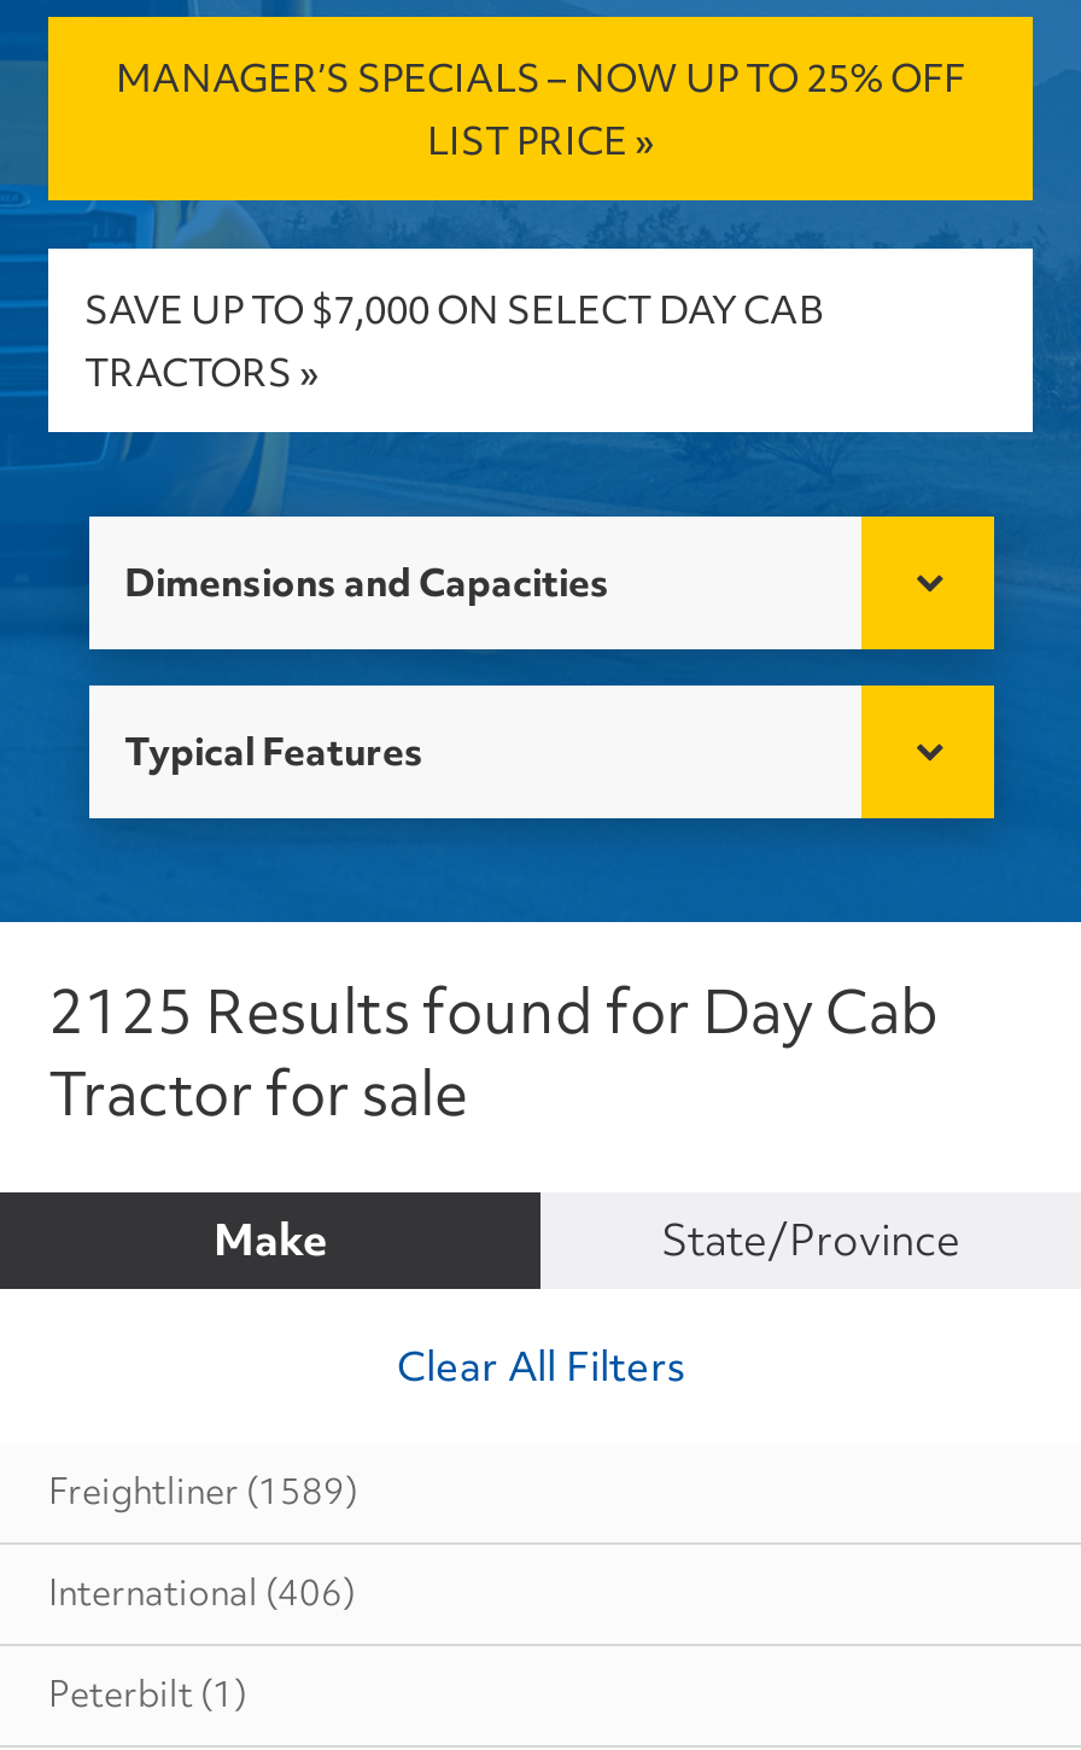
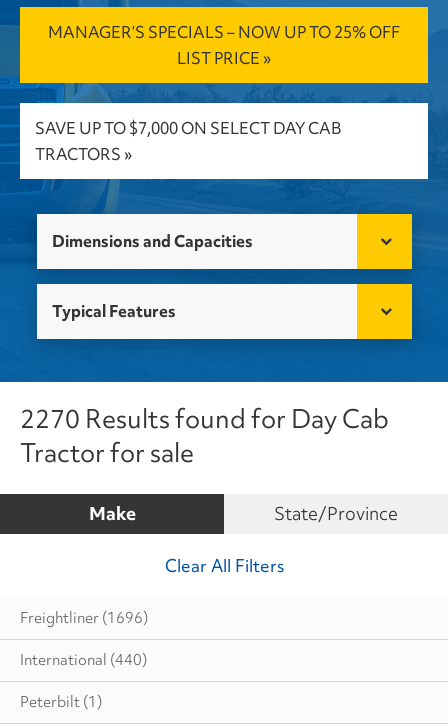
- 2125 Results found for Day Cab
+ 2270 Results found for Day Cab

- Freightliner (1589)
+ Freightliner (1696)

- International (406)
+ International (440)
